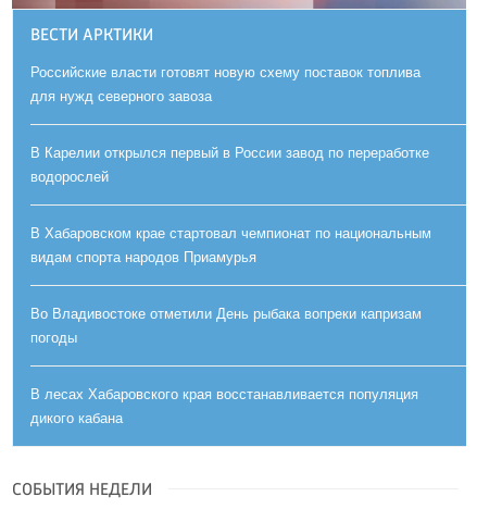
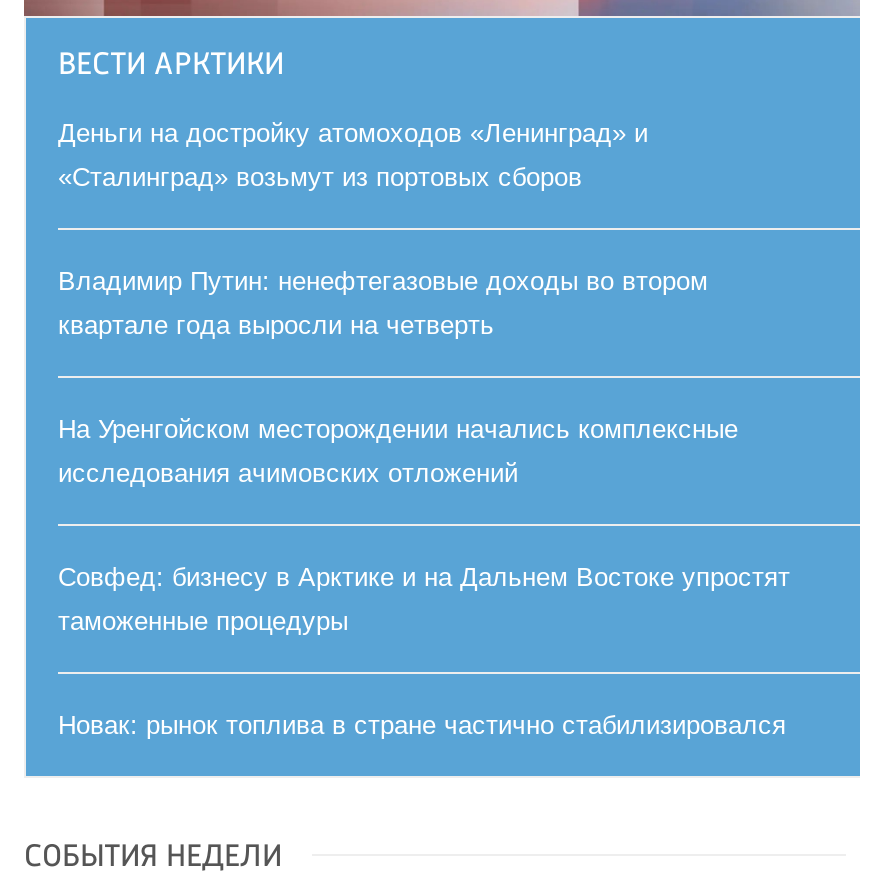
- Российские власти готовят новую схему поставок топлива
- для нужд северного завоза
- В Карелии открылся первый в России завод по переработке
- водорослей
- В Хабаровском крае стартовал чемпионат по национальным
- видам спорта народов Приамурья
- Во Владивостоке отметили День рыбака вопреки капризам
- погоды
- В лесах Хабаровского края восстанавливается популяция
- дикого кабана
+ Деньги на достройку атомоходов «Ленинград» и
+ «Сталинград» возьмут из портовых сборов
+ Владимир Путин: ненефтегазовые доходы во втором
+ квартале года выросли на четверть
+ На Уренгойском месторождении начались комплексные
+ исследования ачимовских отложений
+ Совфед: бизнесу в Арктике и на Дальнем Востоке упростят
+ таможенные процедуры
+ Новак: рынок топлива в стране частично стабилизировался
